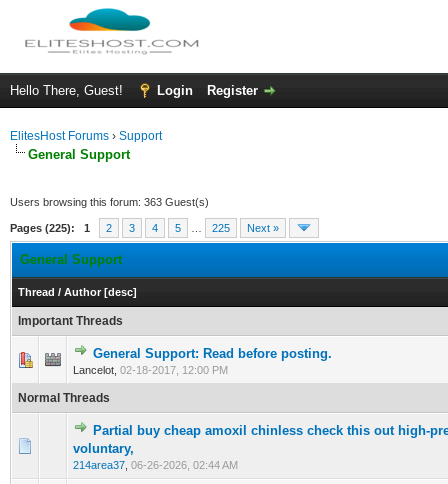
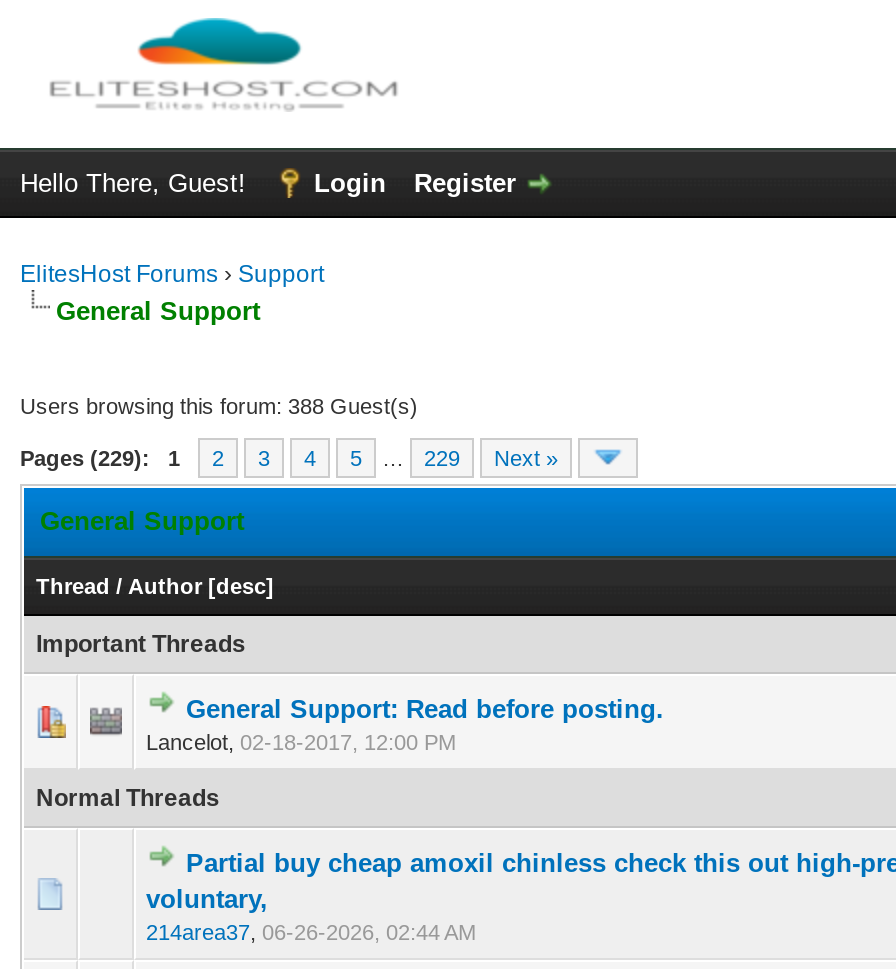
- Users browsing this forum: 363 Guest(s)
+ Users browsing this forum: 388 Guest(s)

- Pages (225):
+ Pages (229):

- … 225
+ … 229
